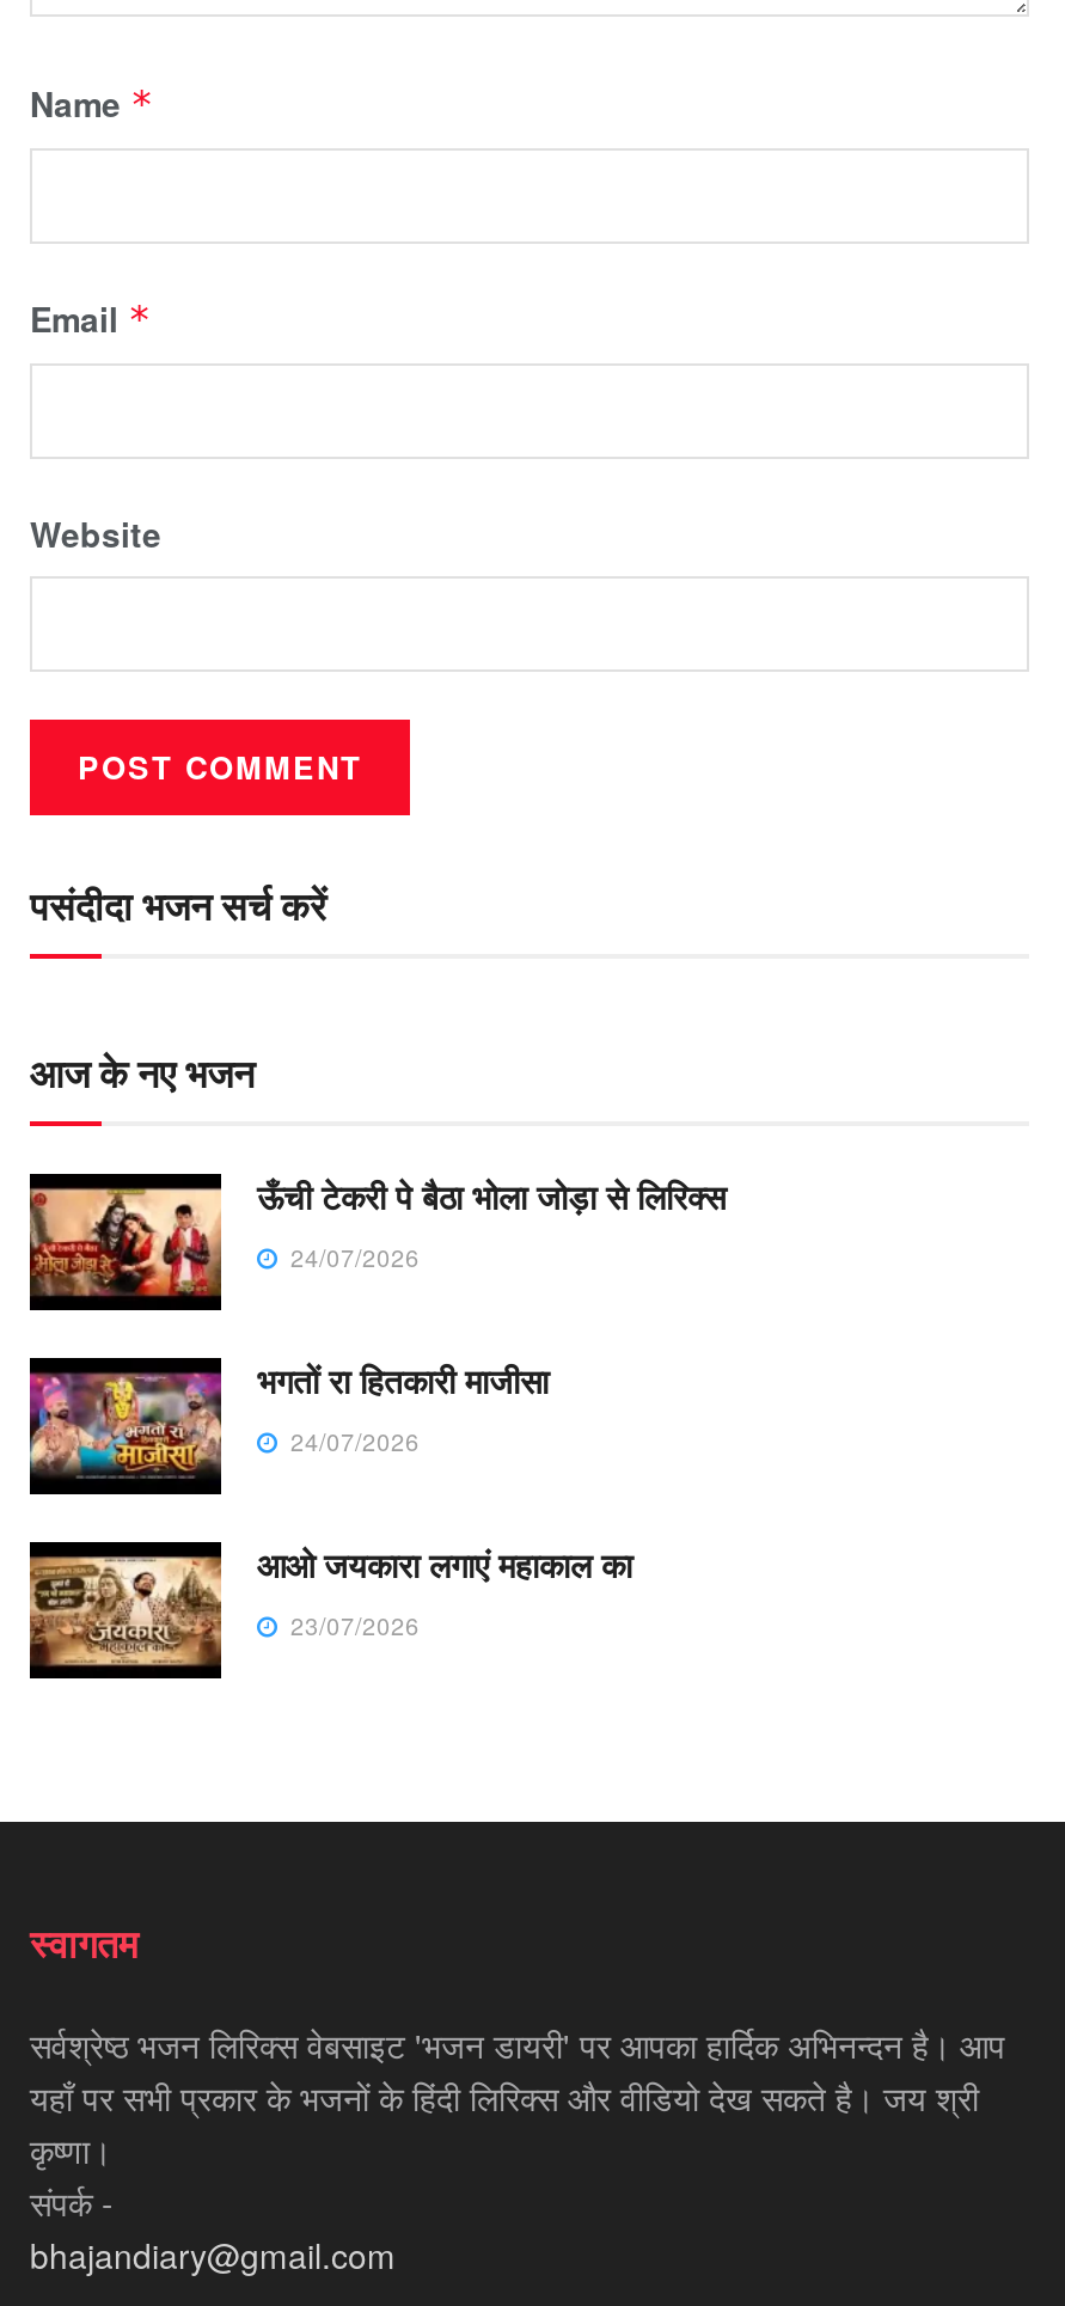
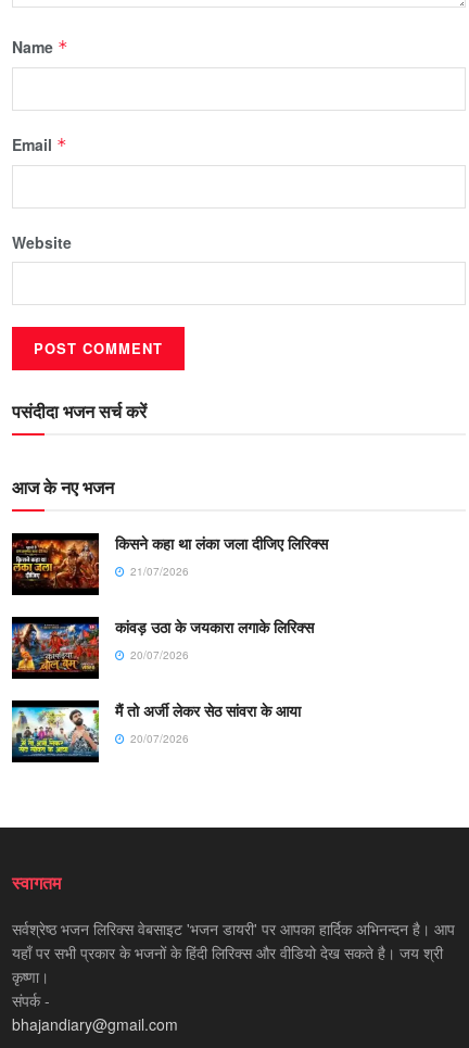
- [image]
- ऊँची टेकरी पे बैठा भोला जोड़ा से लिरिक्स
- 24/07/2026
+ [image]
+ किसने कहा था लंका जला दीजिए लिरिक्स
+ 21/07/2026

- [image]
- भगतों रा हितकारी माजीसा
- 24/07/2026
+ [image]
+ कांवड़ उठा के जयकारा लगाके लिरिक्स
+ 20/07/2026

- [image]
- आओ जयकारा लगाएं महाकाल का
- 23/07/2026
+ [image]
+ मैं तो अर्जी लेकर सेठ सांवरा के आया
+ 20/07/2026
